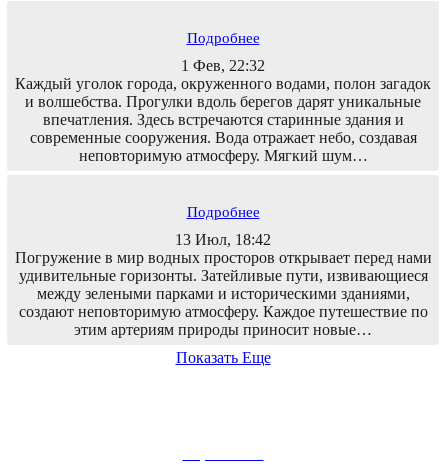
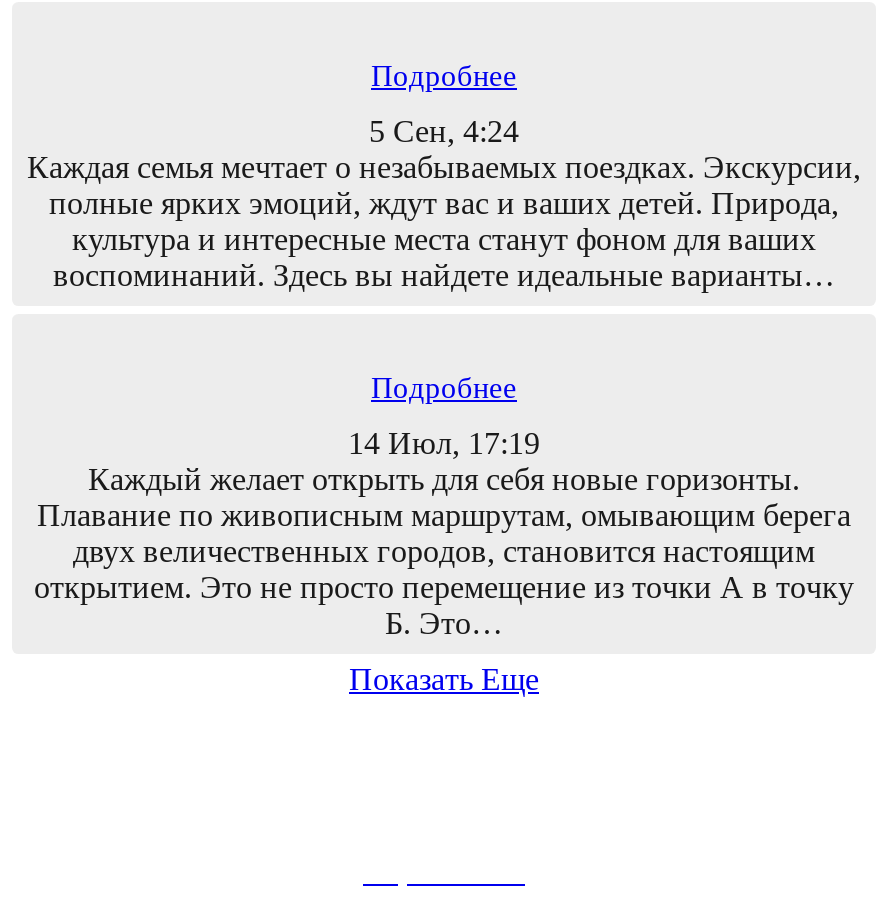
- 1 Фев, 22:32
- Каждый уголок города, окруженного водами, полон загадок
- и волшебства. Прогулки вдоль берегов дарят уникальные
- впечатления. Здесь встречаются старинные здания и
- современные сооружения. Вода отражает небо, создавая
- неповторимую атмосферу. Мягкий шум…
+ 5 Сен, 4:24
+ Каждая семья мечтает о незабываемых поездках. Экскурсии,
+ полные ярких эмоций, ждут вас и ваших детей. Природа,
+ культура и интересные места станут фоном для ваших
+ воспоминаний. Здесь вы найдете идеальные варианты…

- 13 Июл, 18:42
- Погружение в мир водных просторов открывает перед нами
- удивительные горизонты. Затейливые пути, извивающиеся
- между зелеными парками и историческими зданиями,
- создают неповторимую атмосферу. Каждое путешествие по
- этим артериям природы приносит новые…
+ 14 Июл, 17:19
+ Каждый желает открыть для себя новые горизонты.
+ Плавание по живописным маршрутам, омывающим берега
+ двух величественных городов, становится настоящим
+ открытием. Это не просто перемещение из точки А в точку
+ Б. Это…
